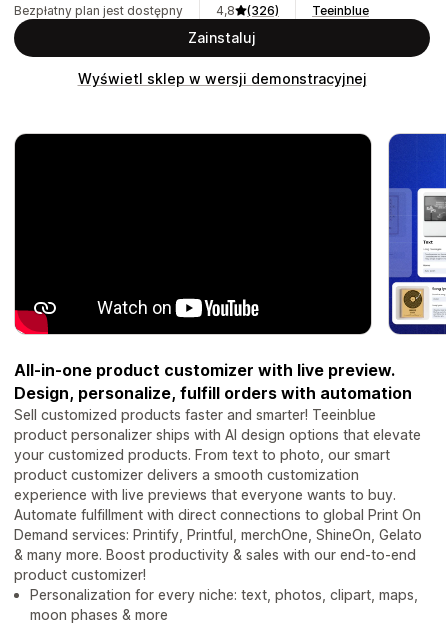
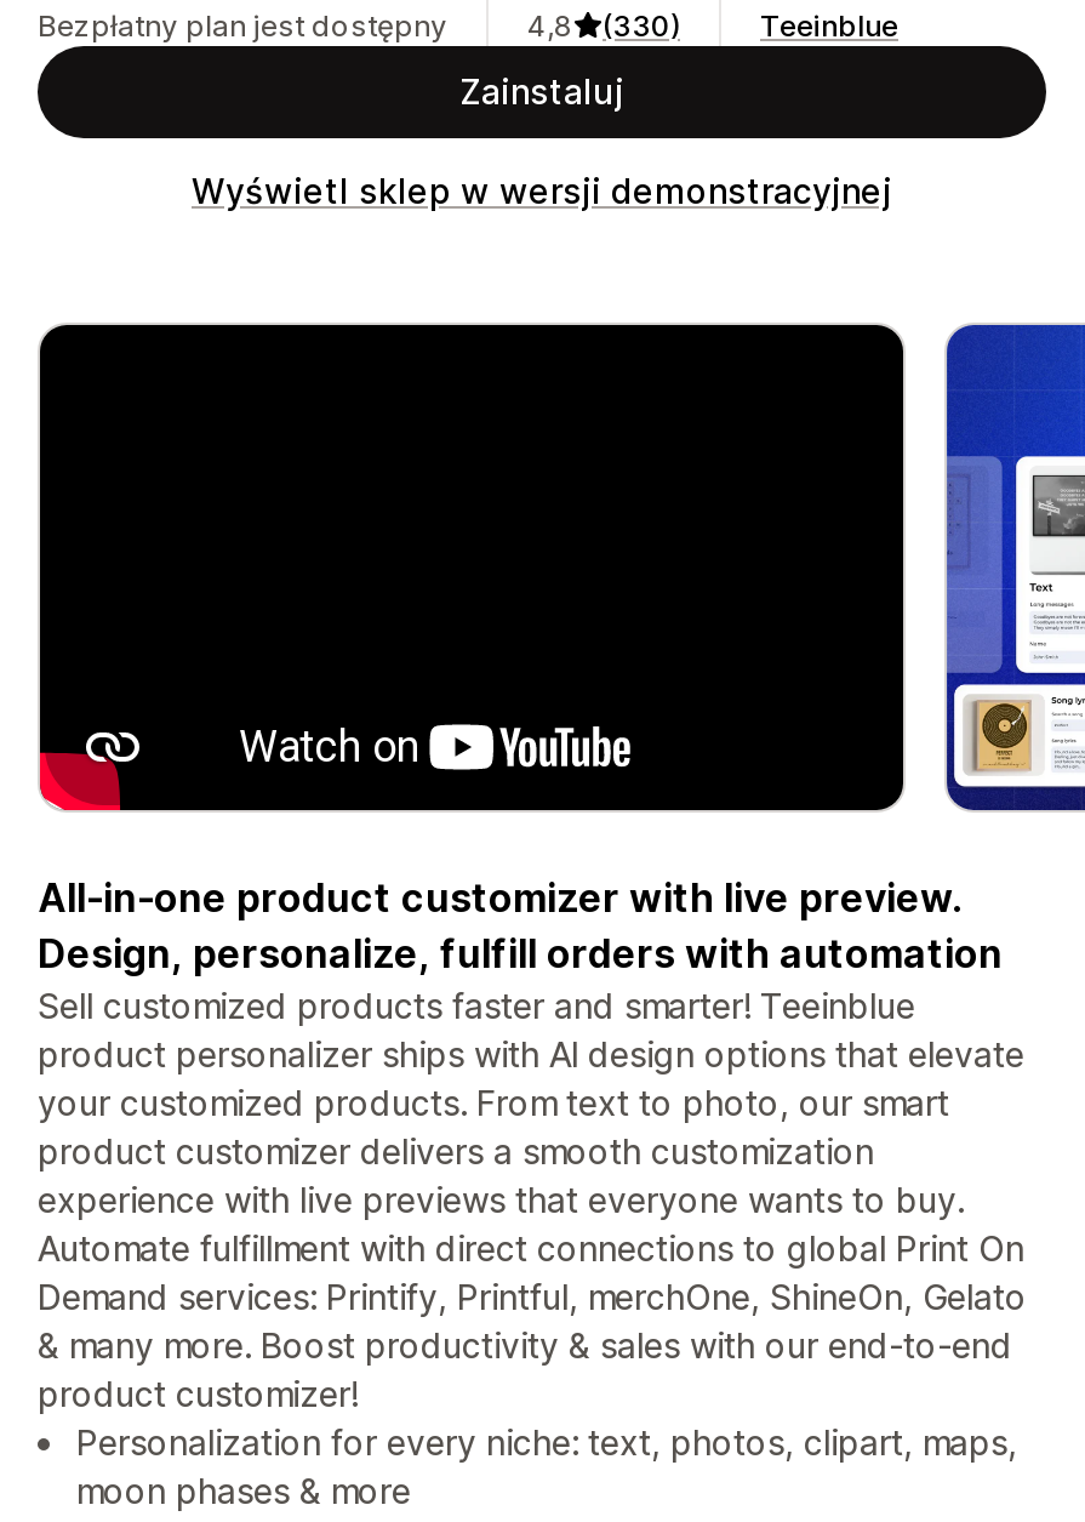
- 4,8 (326)
+ 4,8 (330)
